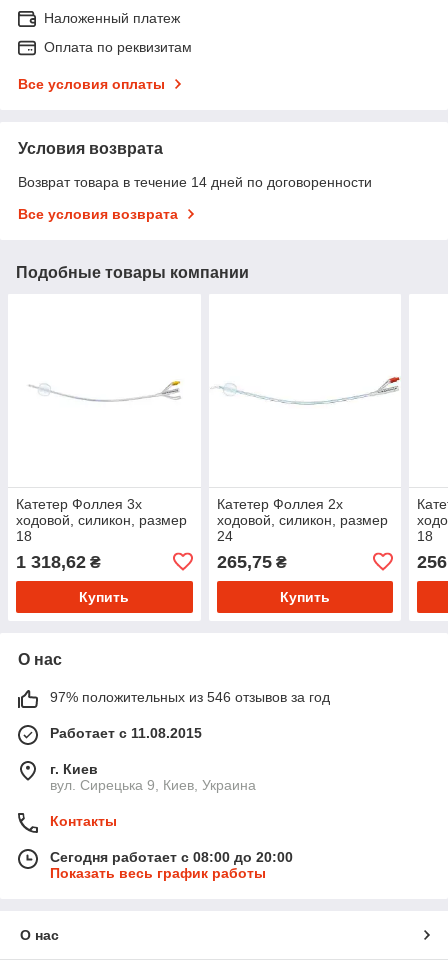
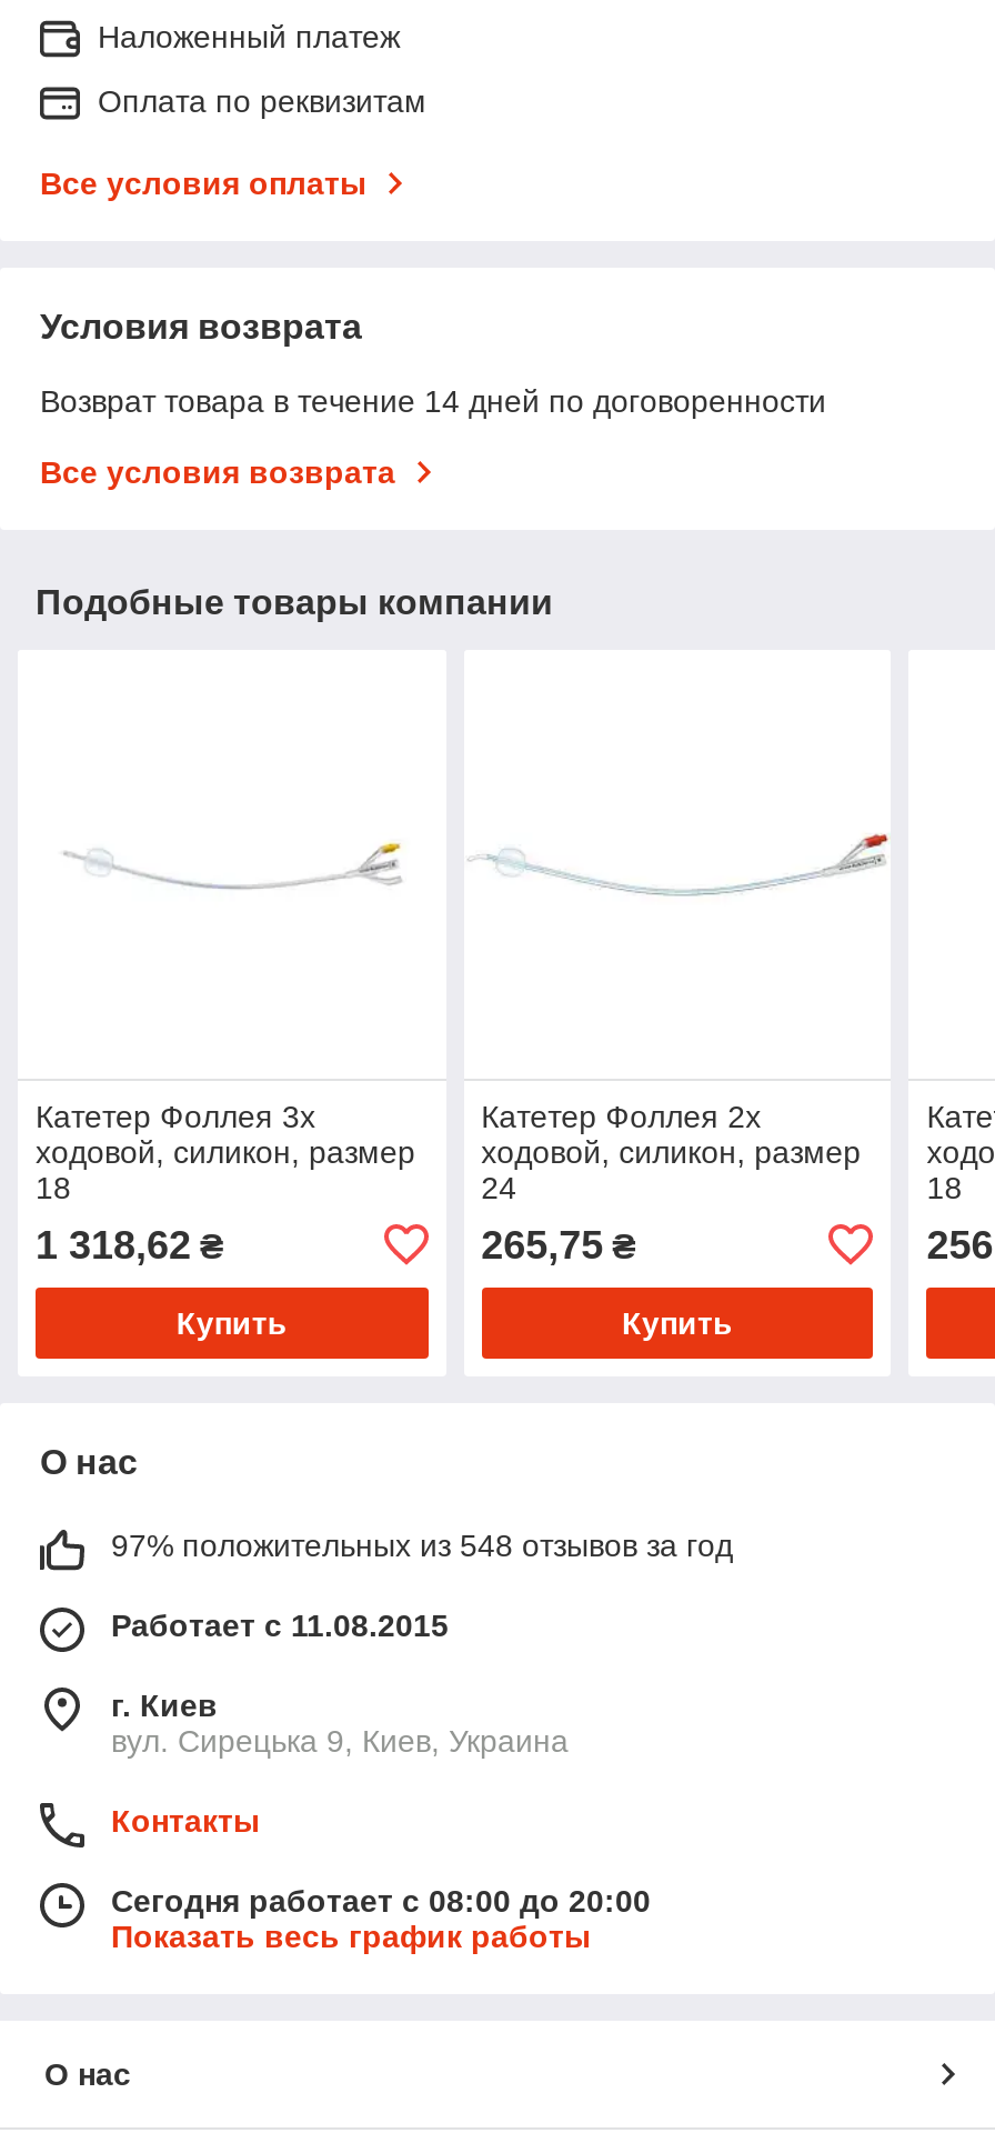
- 97% положительных из 546 отзывов за год
+ 97% положительных из 548 отзывов за год
